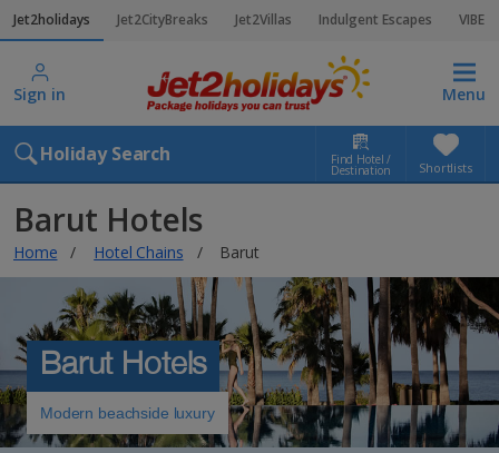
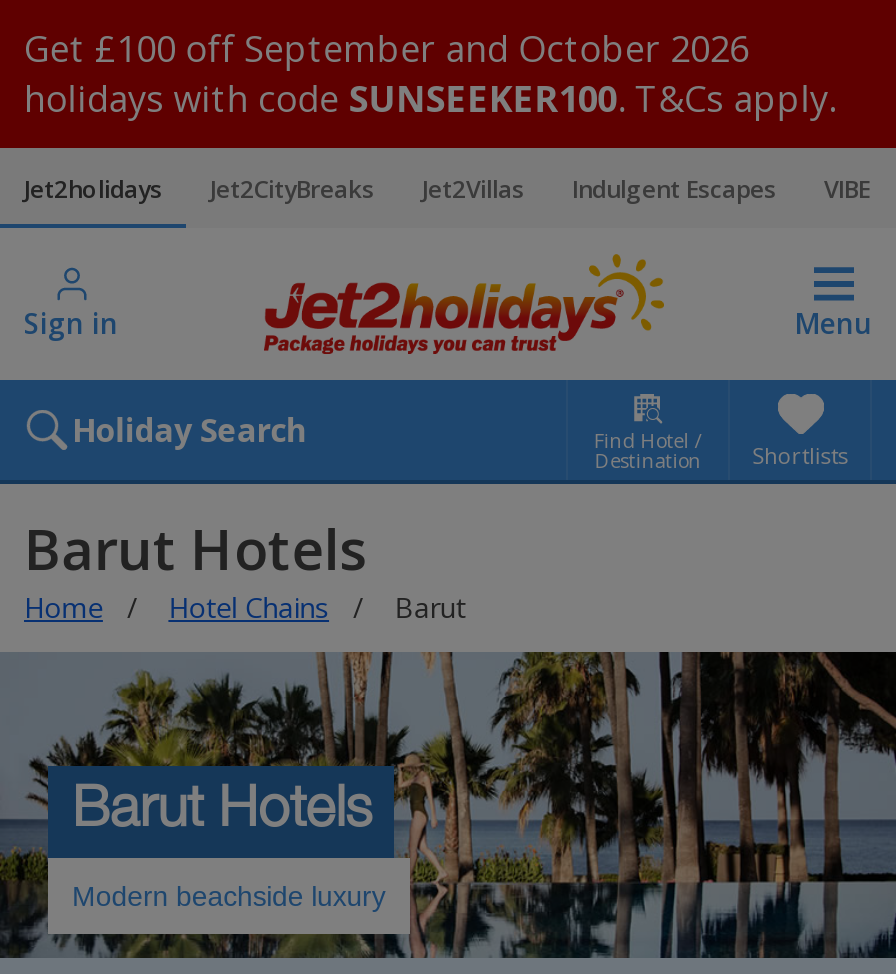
+ Get £100 off September and October 2026
+ holidays with code SUNSEEKER100. T&Cs apply.
